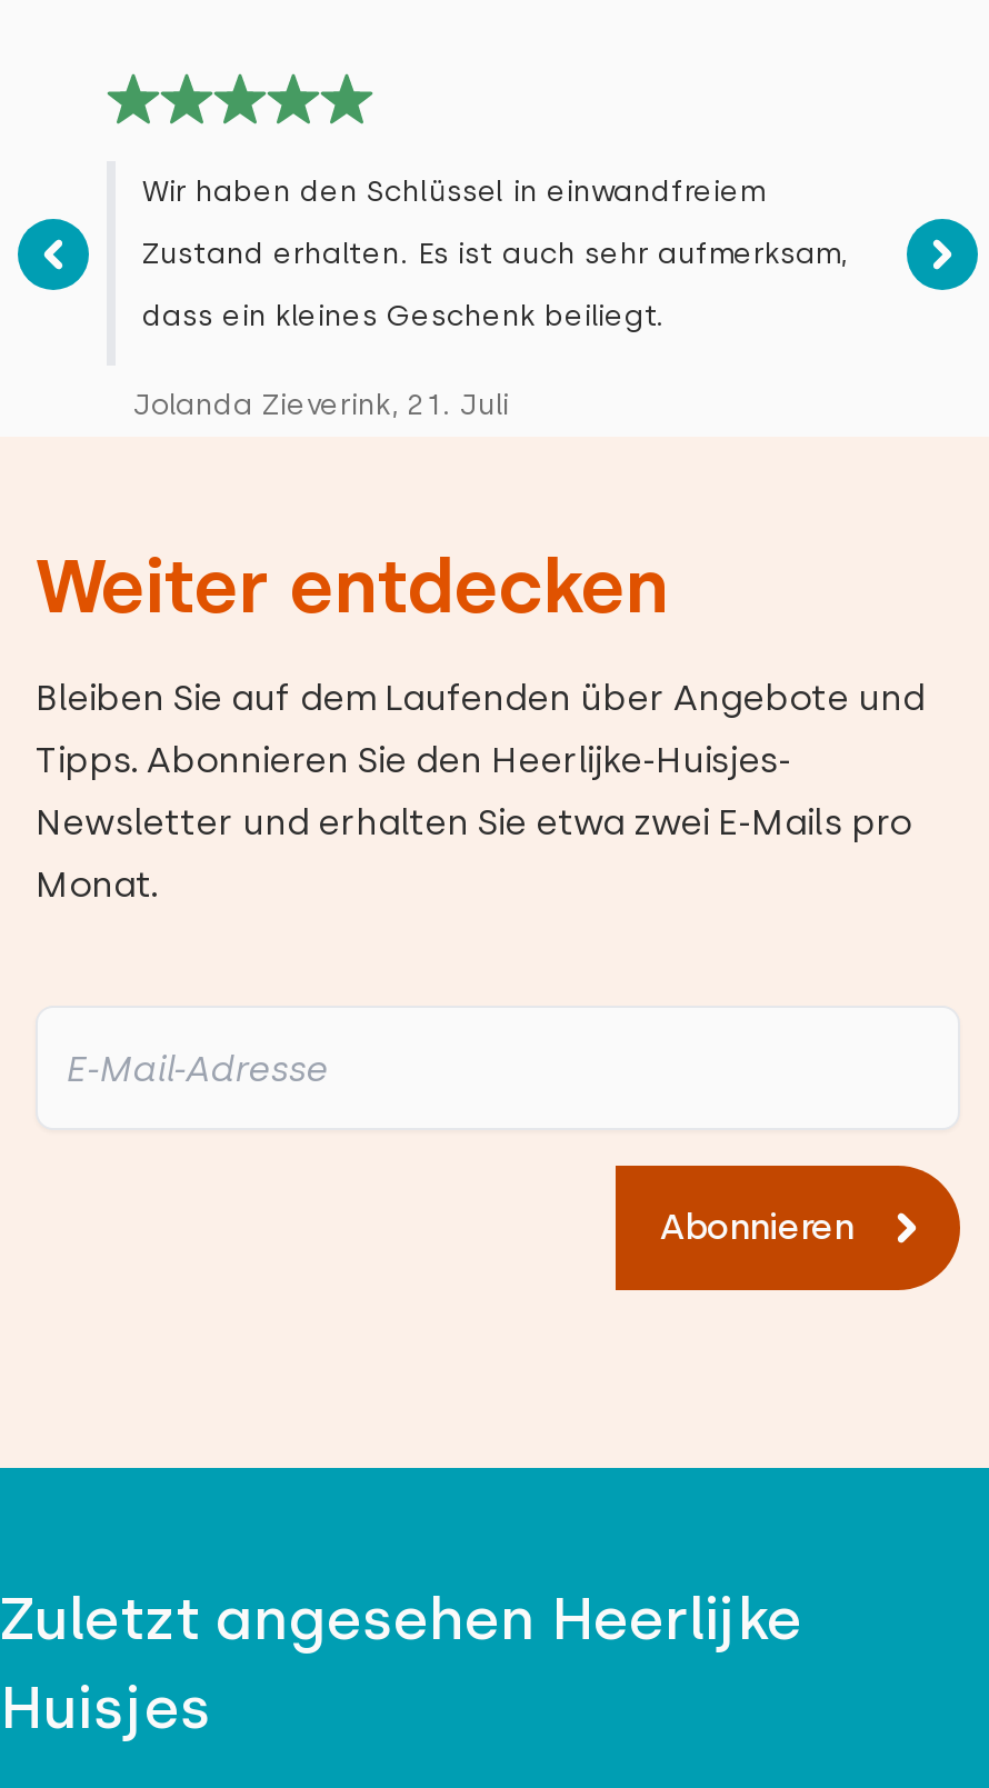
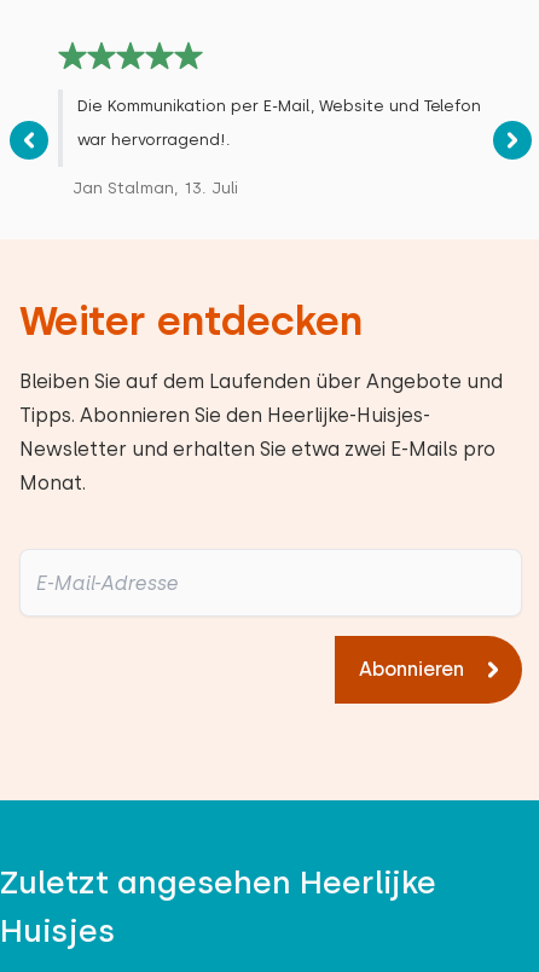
- Wir haben den Schlüssel in einwandfreiem
- Zustand erhalten. Es ist auch sehr aufmerksam,
- dass ein kleines Geschenk beiliegt.
- Jolanda Zieverink, 21. Juli
+ Die Kommunikation per E-Mail, Website und Telefon
+ war hervorragend!.
+ Jan Stalman, 13. Juli
